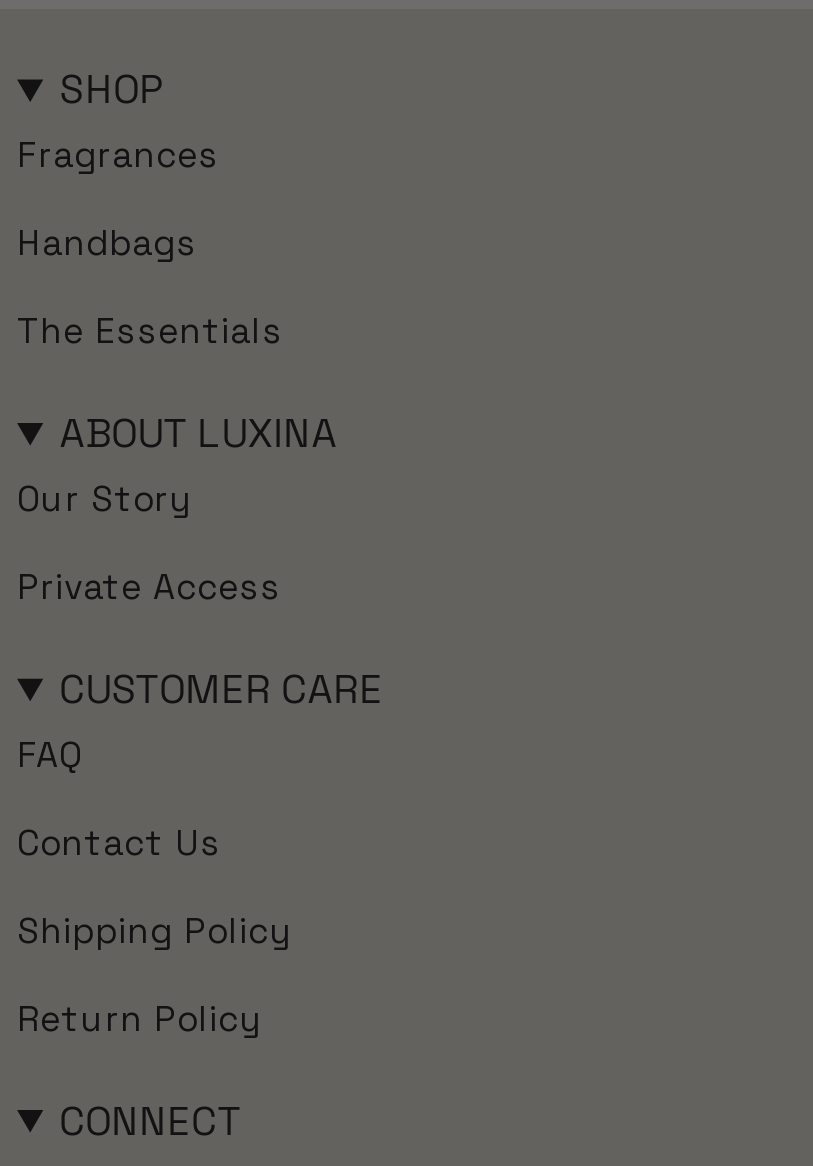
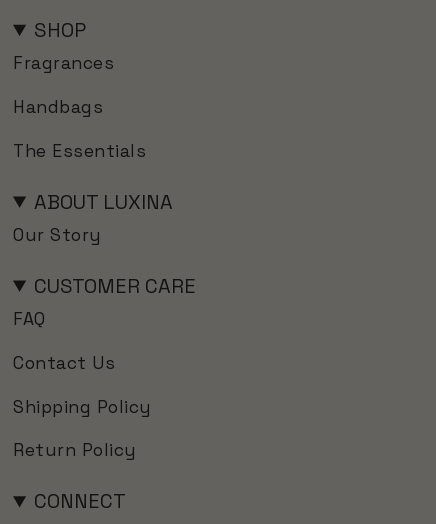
- Private Access
